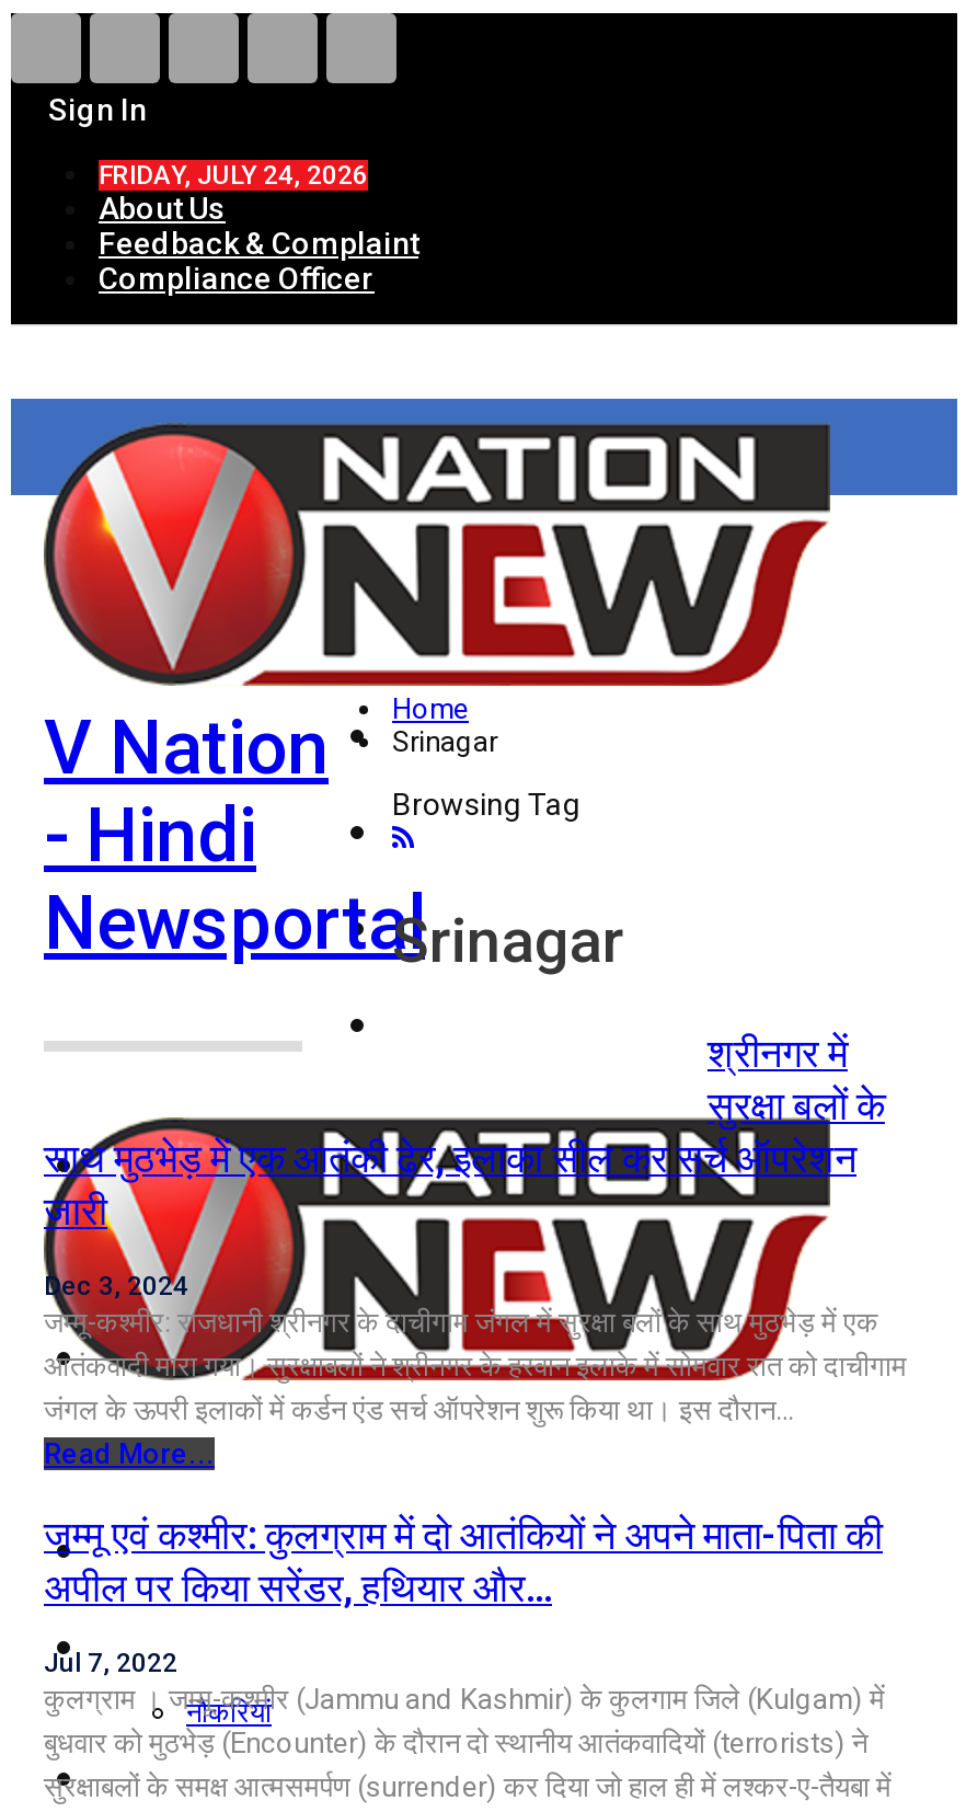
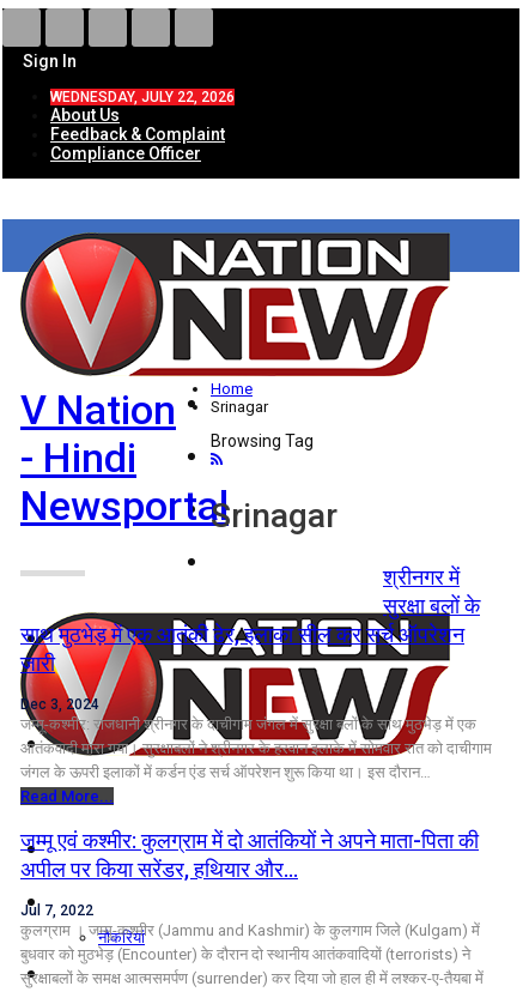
- FRIDAY, JULY 24, 2026
+ WEDNESDAY, JULY 22, 2026
